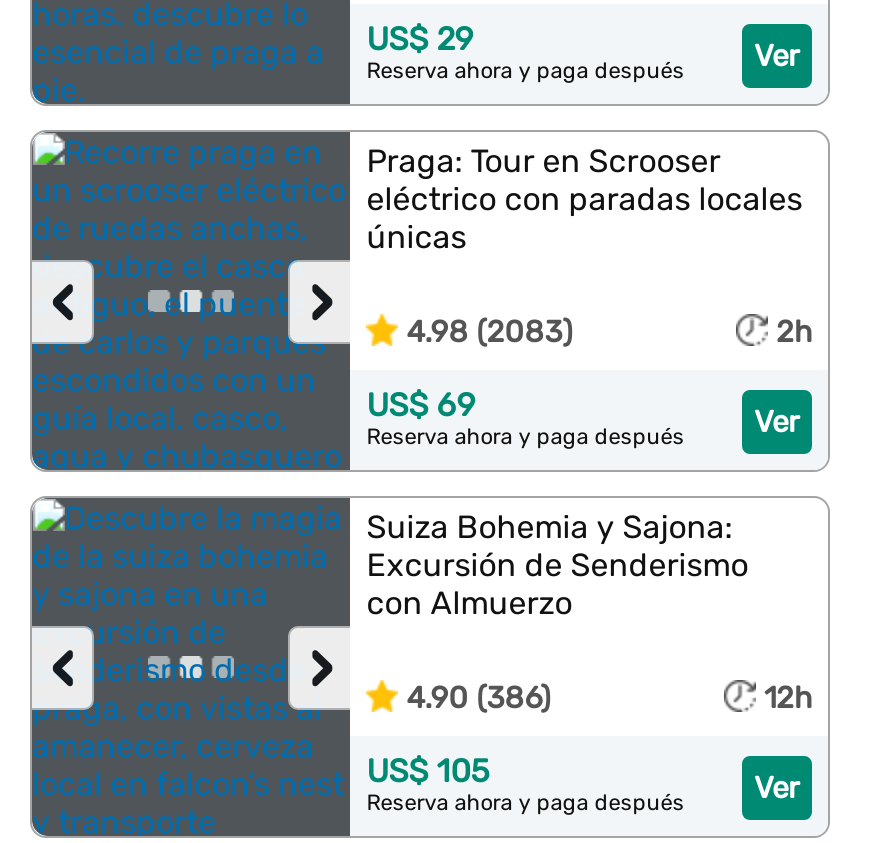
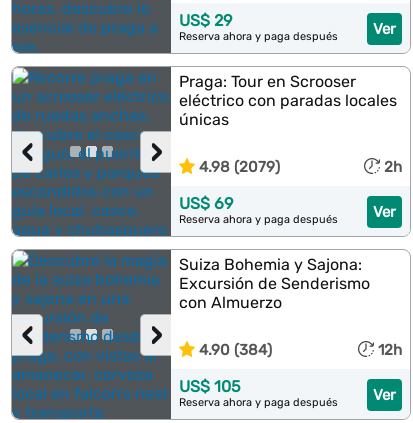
- 4.98 (2083)
+ 4.98 (2079)

- 4.90 (386)
+ 4.90 (384)
